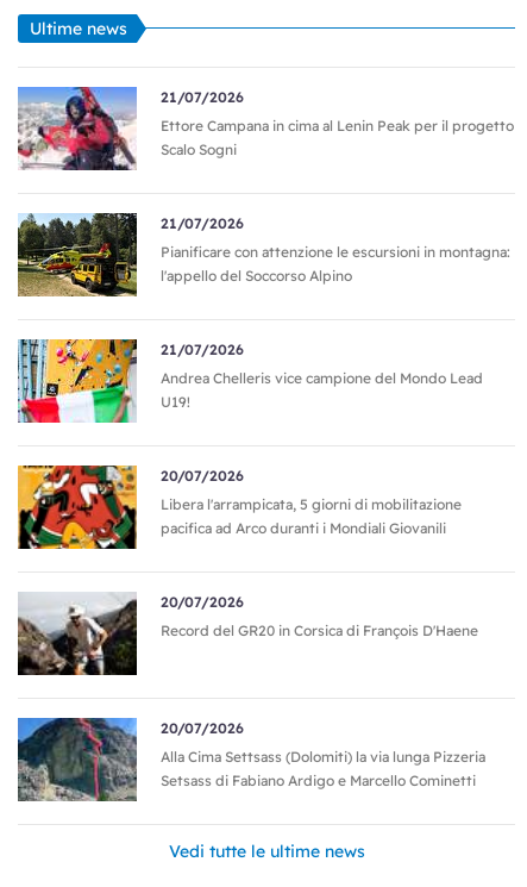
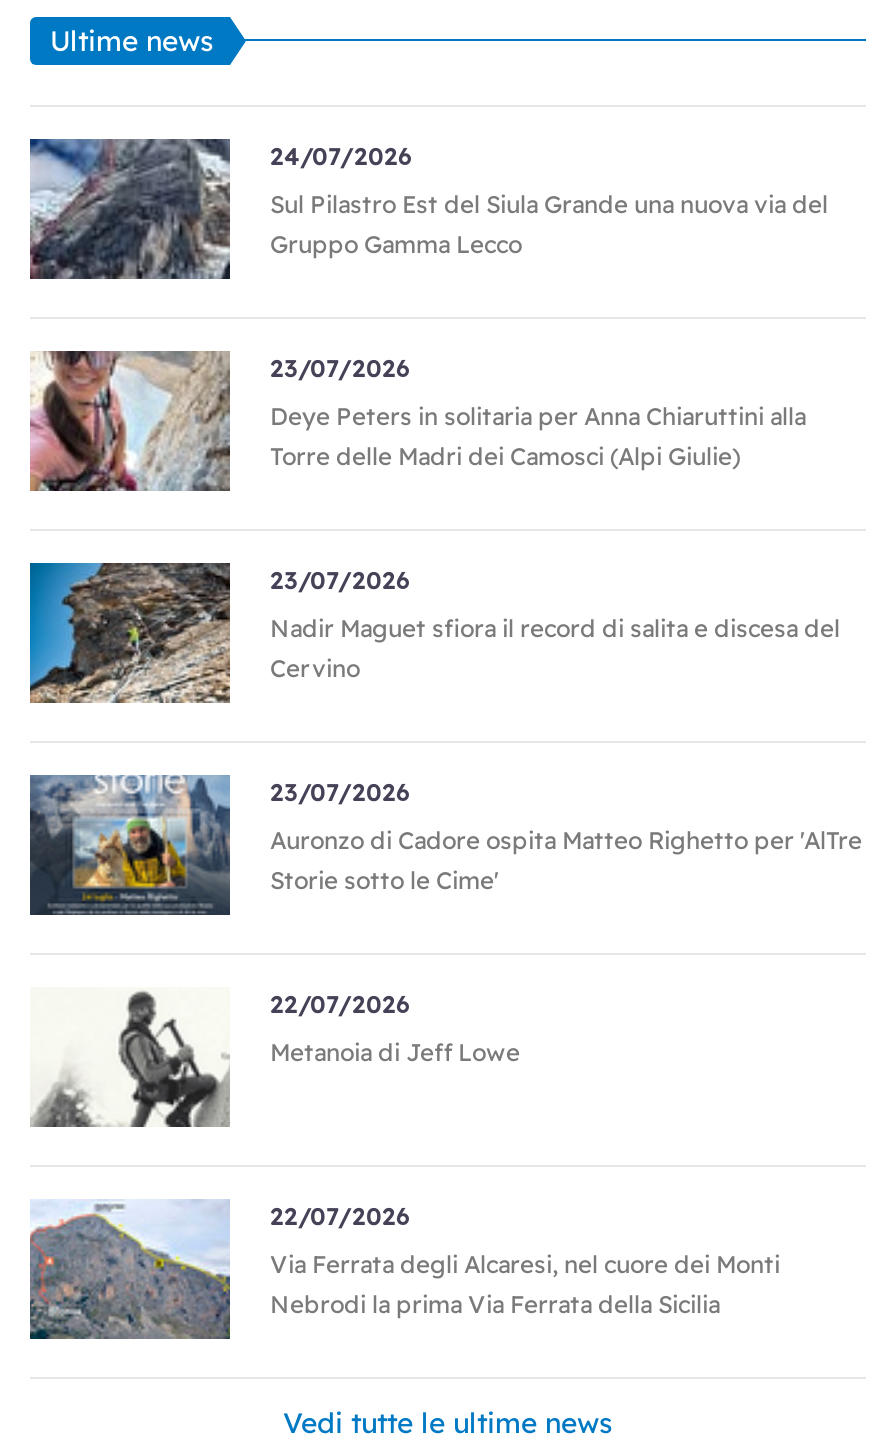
- [image]
- 21/07/2026
+ [image]
+ 24/07/2026

- Ettore Campana in cima al Lenin Peak per il progetto
- Scalo Sogni
+ Sul Pilastro Est del Siula Grande una nuova via del
+ Gruppo Gamma Lecco

- [image]
- 21/07/2026
+ [image]
+ 23/07/2026

- Pianificare con attenzione le escursioni in montagna:
- l'appello del Soccorso Alpino
+ Deye Peters in solitaria per Anna Chiaruttini alla
+ Torre delle Madri dei Camosci (Alpi Giulie)

- [image]
- 21/07/2026
+ [image]
+ 23/07/2026

- Andrea Chelleris vice campione del Mondo Lead
- U19!
+ Nadir Maguet sfiora il record di salita e discesa del
+ Cervino

- [image]
- 20/07/2026
+ [image]
+ 23/07/2026

- Libera l'arrampicata, 5 giorni di mobilitazione
- pacifica ad Arco duranti i Mondiali Giovanili
+ Auronzo di Cadore ospita Matteo Righetto per 'AlTre
+ Storie sotto le Cime'

- [image]
- 20/07/2026
+ [image]
+ 22/07/2026

- Record del GR20 in Corsica di François D'Haene
+ Metanoia di Jeff Lowe

- [image]
- 20/07/2026
+ [image]
+ 22/07/2026

- Alla Cima Settsass (Dolomiti) la via lunga Pizzeria
- Setsass di Fabiano Ardigo e Marcello Cominetti
+ Via Ferrata degli Alcaresi, nel cuore dei Monti
+ Nebrodi la prima Via Ferrata della Sicilia
